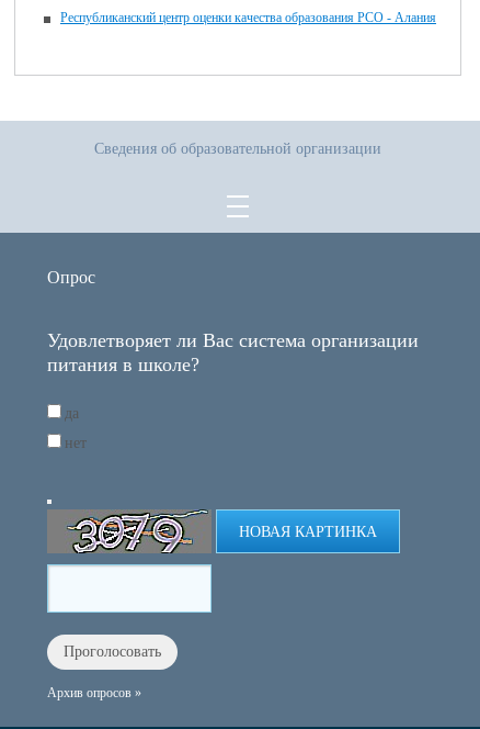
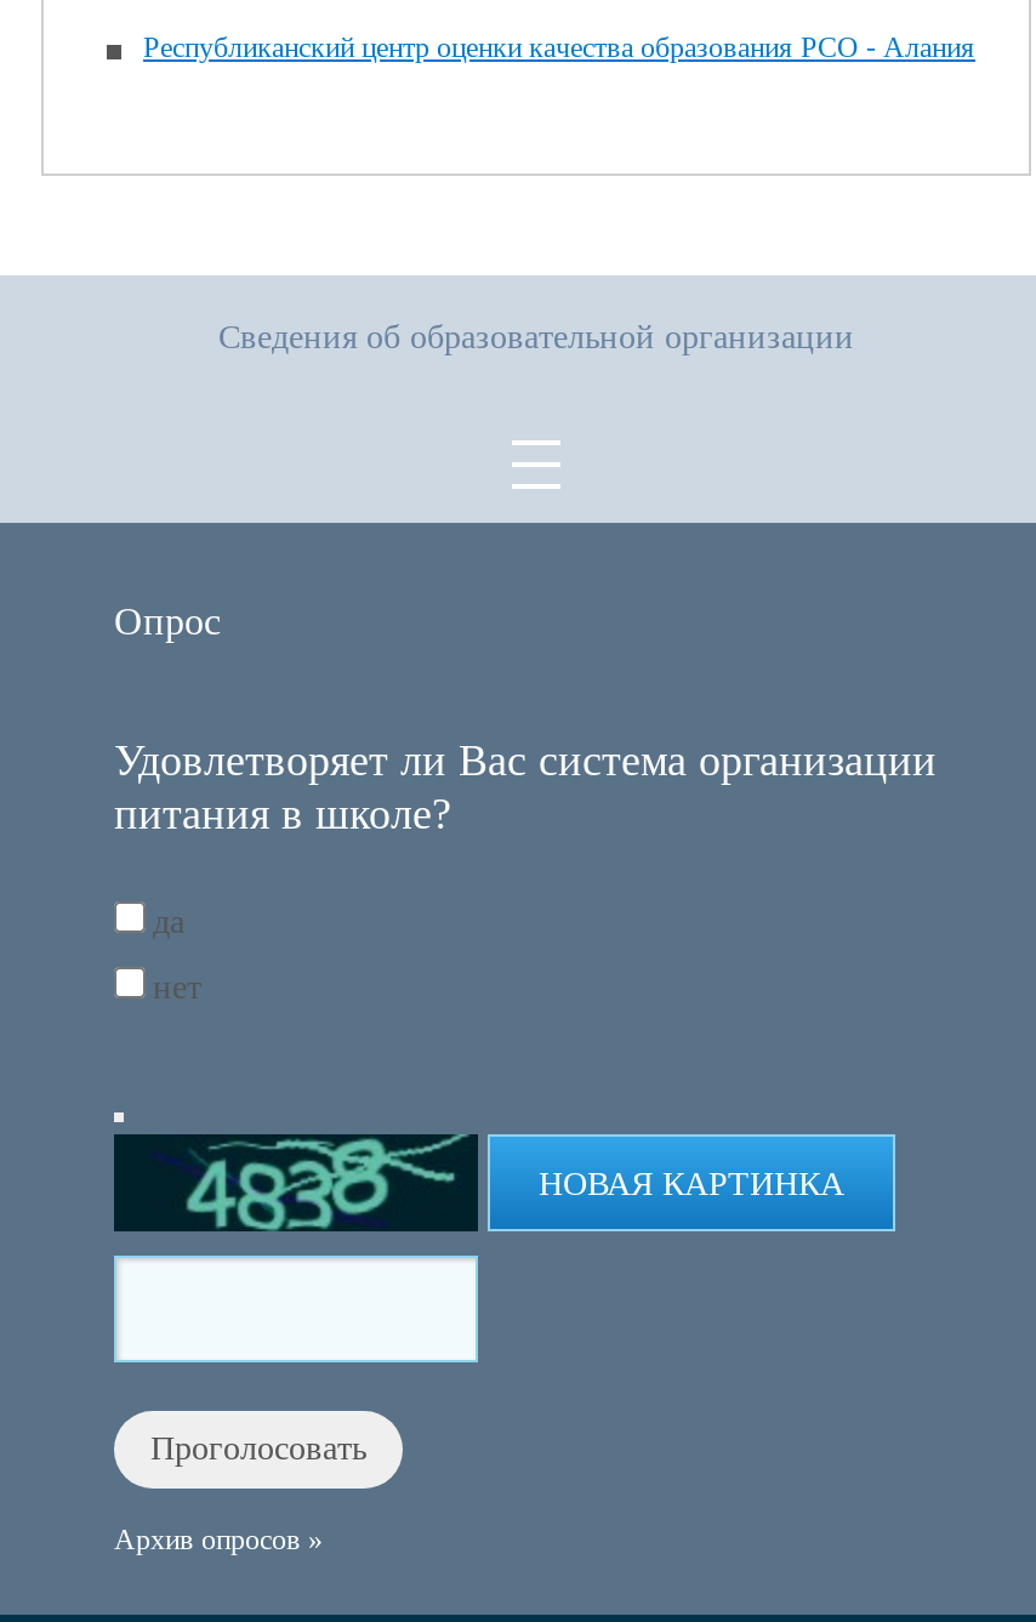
- [image]
+ [image]
